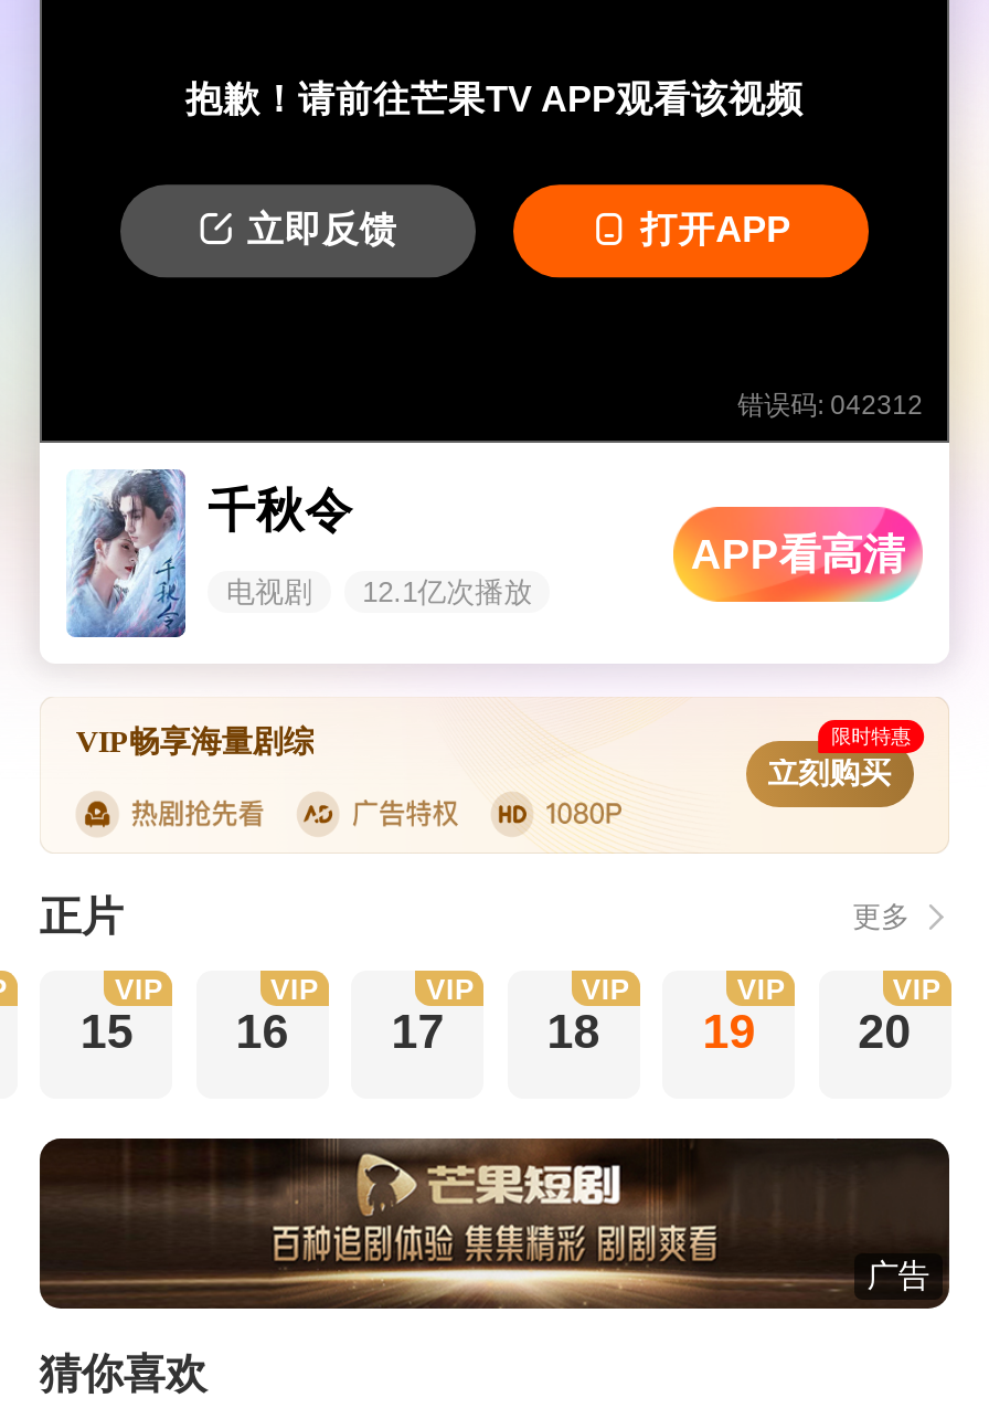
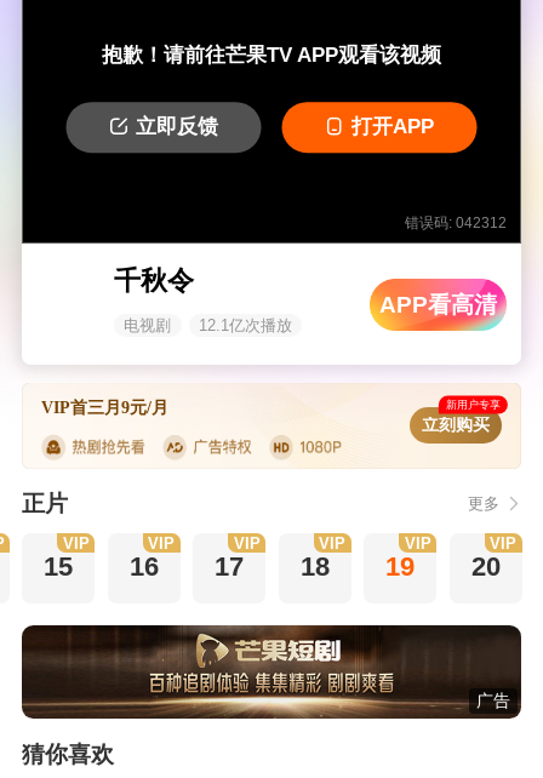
- [image]

- VIP畅享海量剧综
- 限时特惠
+ VIP首三月9元/月
+ 新用户专享
